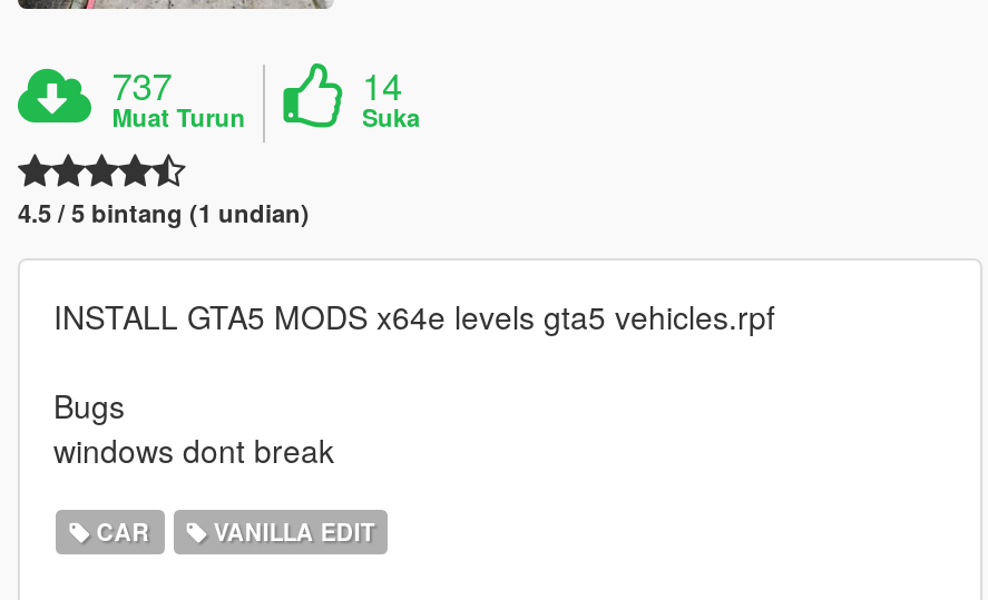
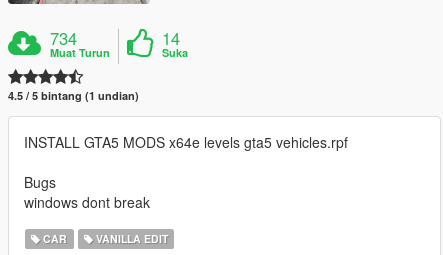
- 737
+ 734
